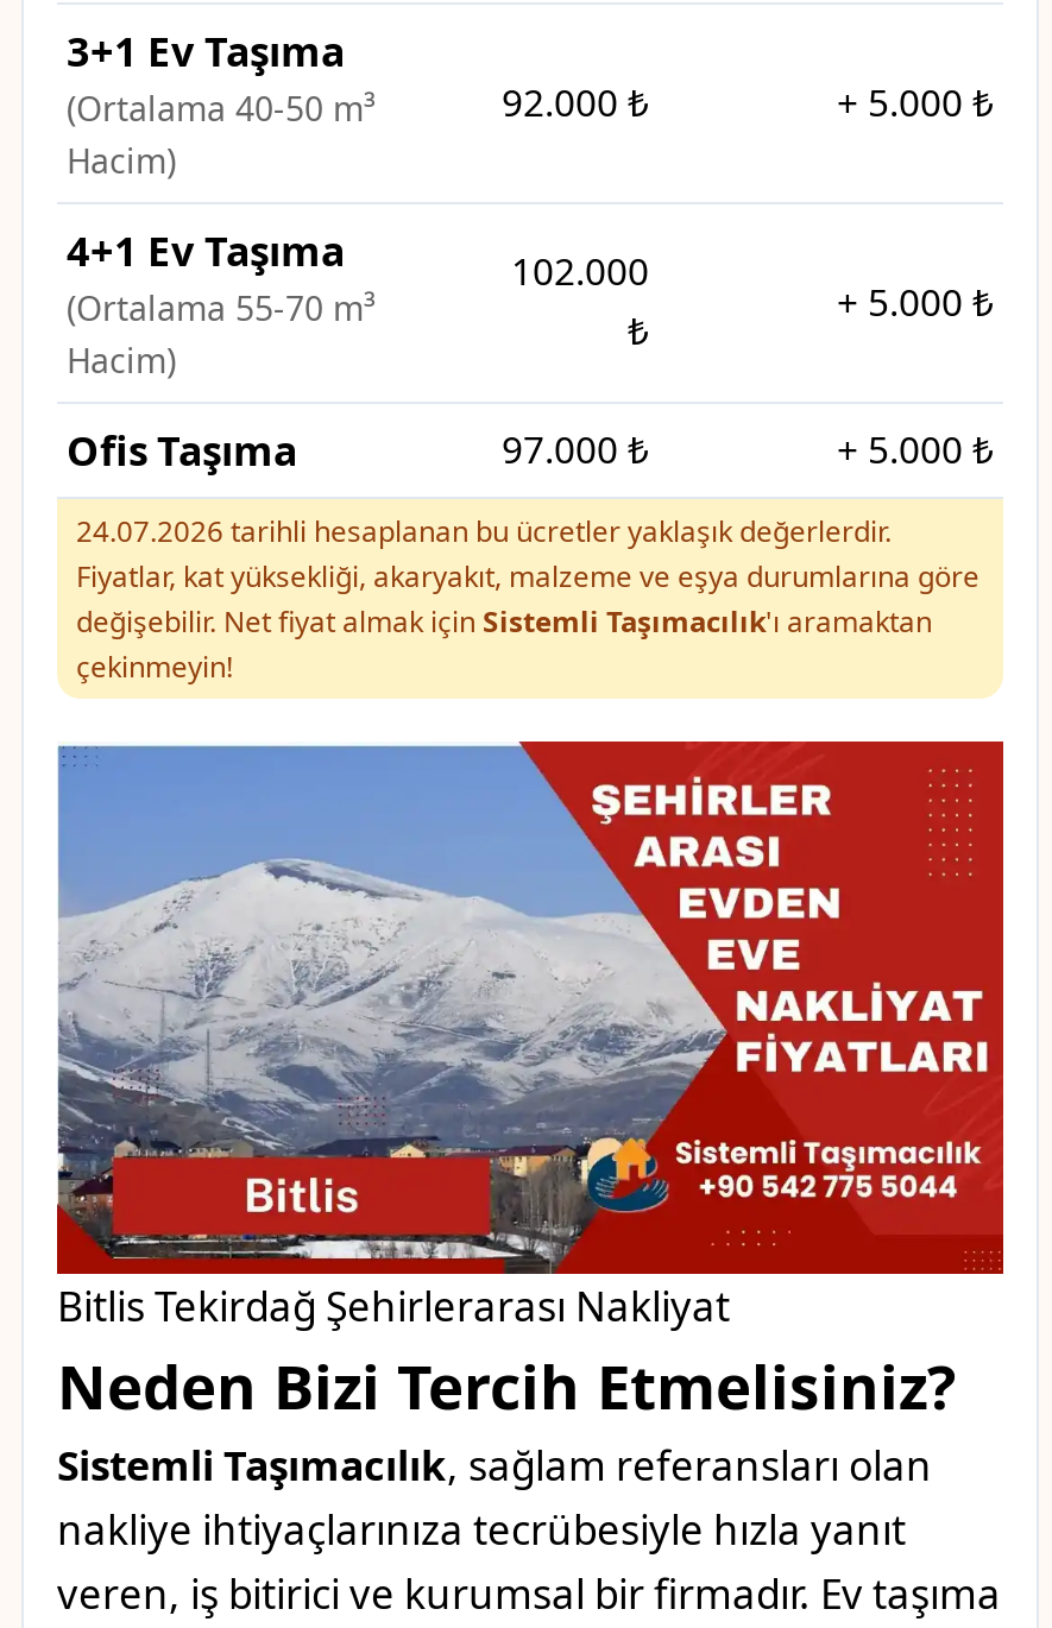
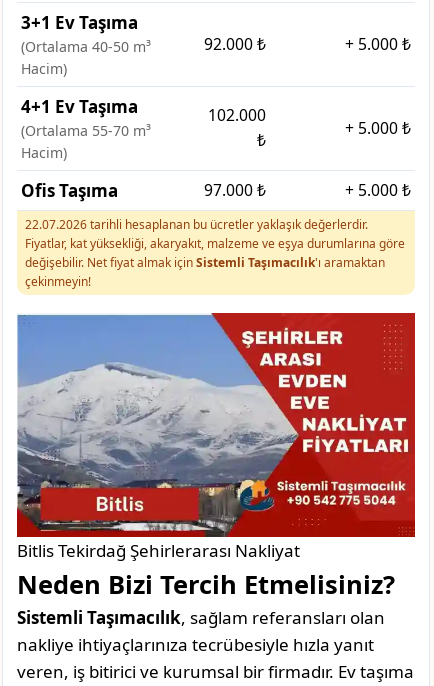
- 24.07.2026 tarihli hesaplanan bu ücretler yaklaşık değerlerdir.
+ 22.07.2026 tarihli hesaplanan bu ücretler yaklaşık değerlerdir.
